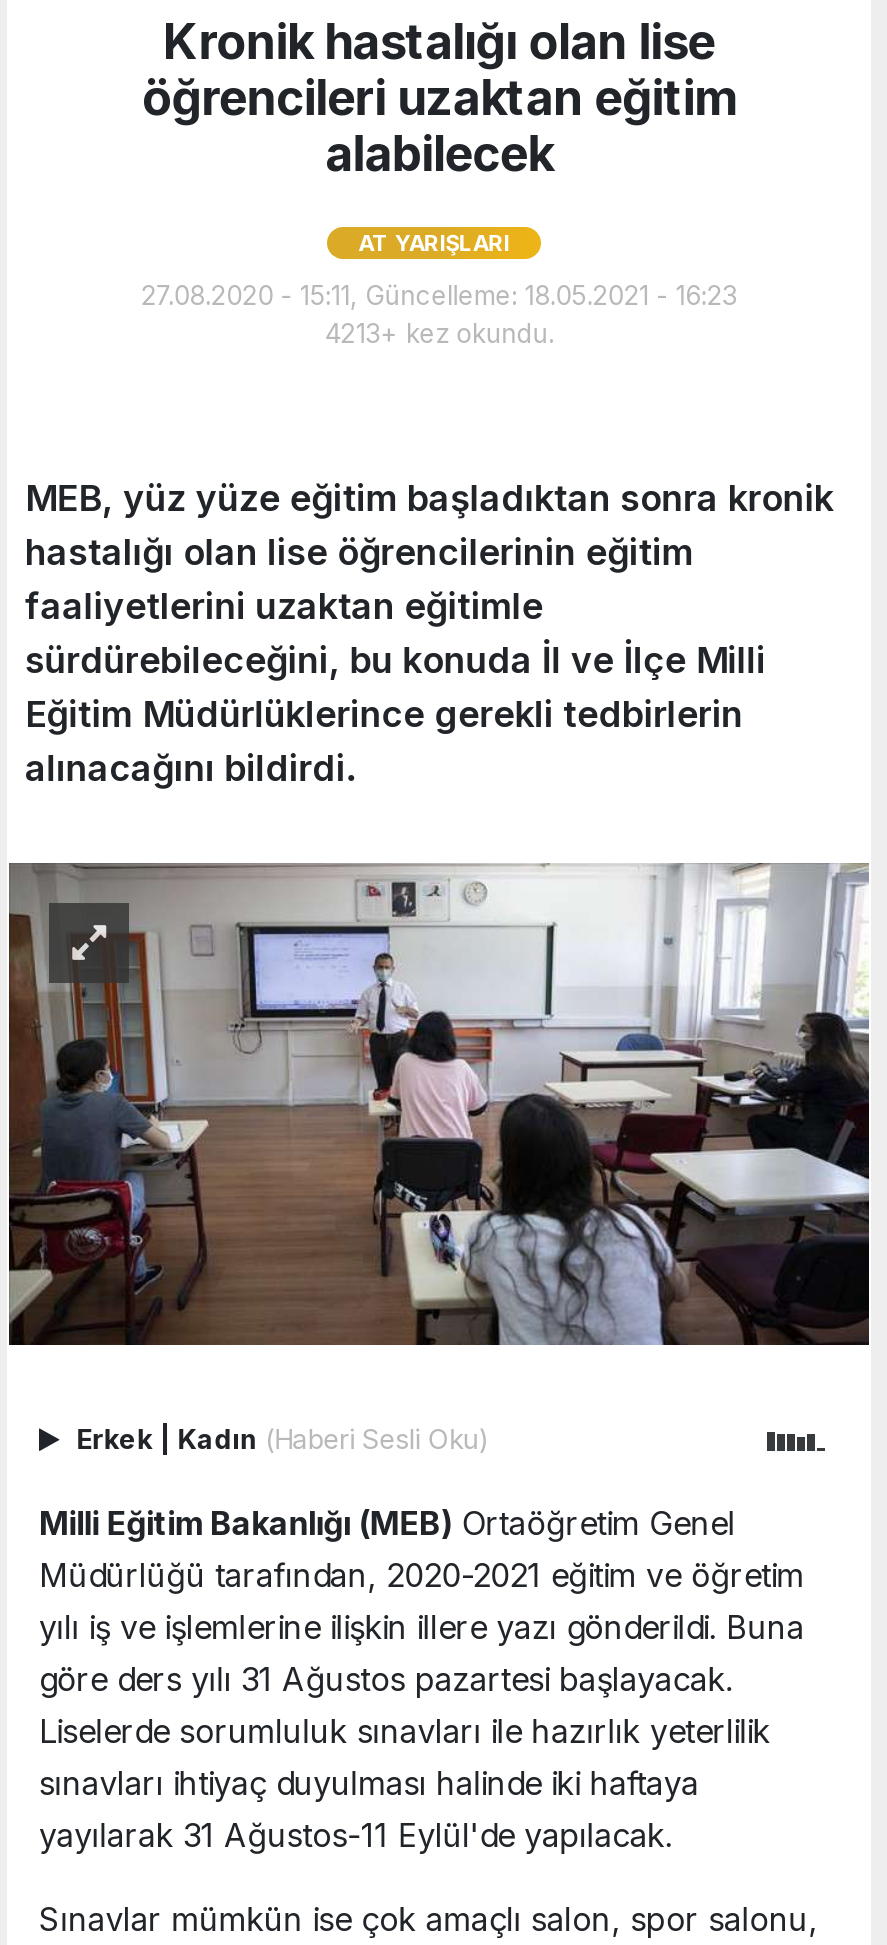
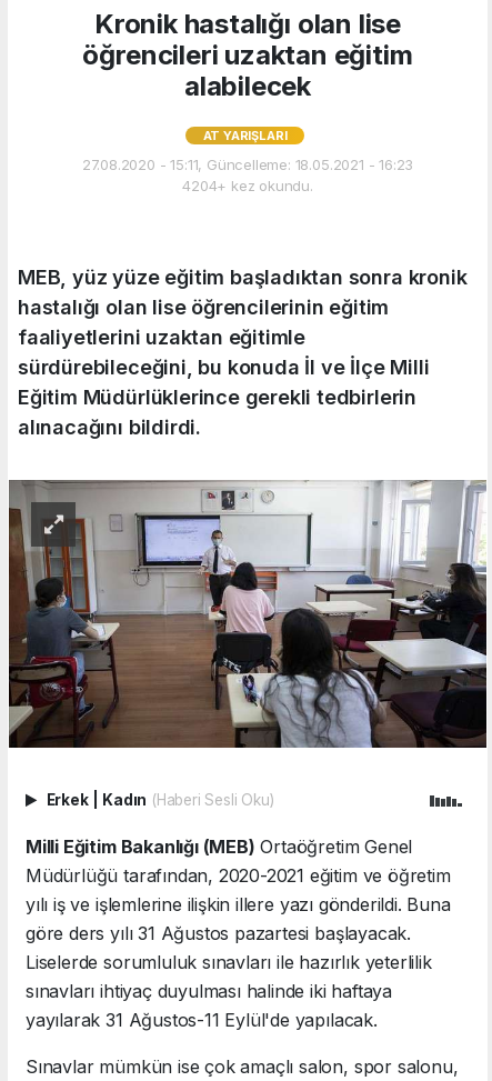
- 4213+ kez okundu.
+ 4204+ kez okundu.
